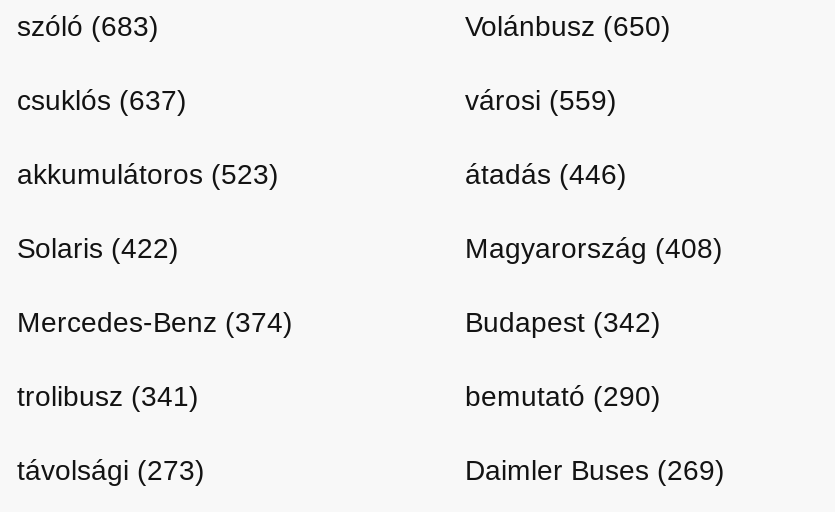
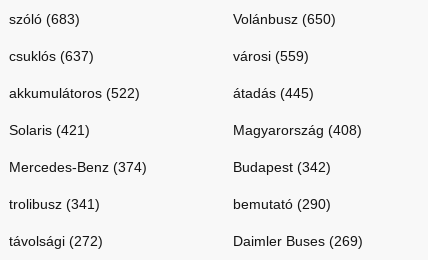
- akkumulátoros (523)
+ akkumulátoros (522)

- átadás (446)
+ átadás (445)

- Solaris (422)
+ Solaris (421)

- távolsági (273)
+ távolsági (272)
